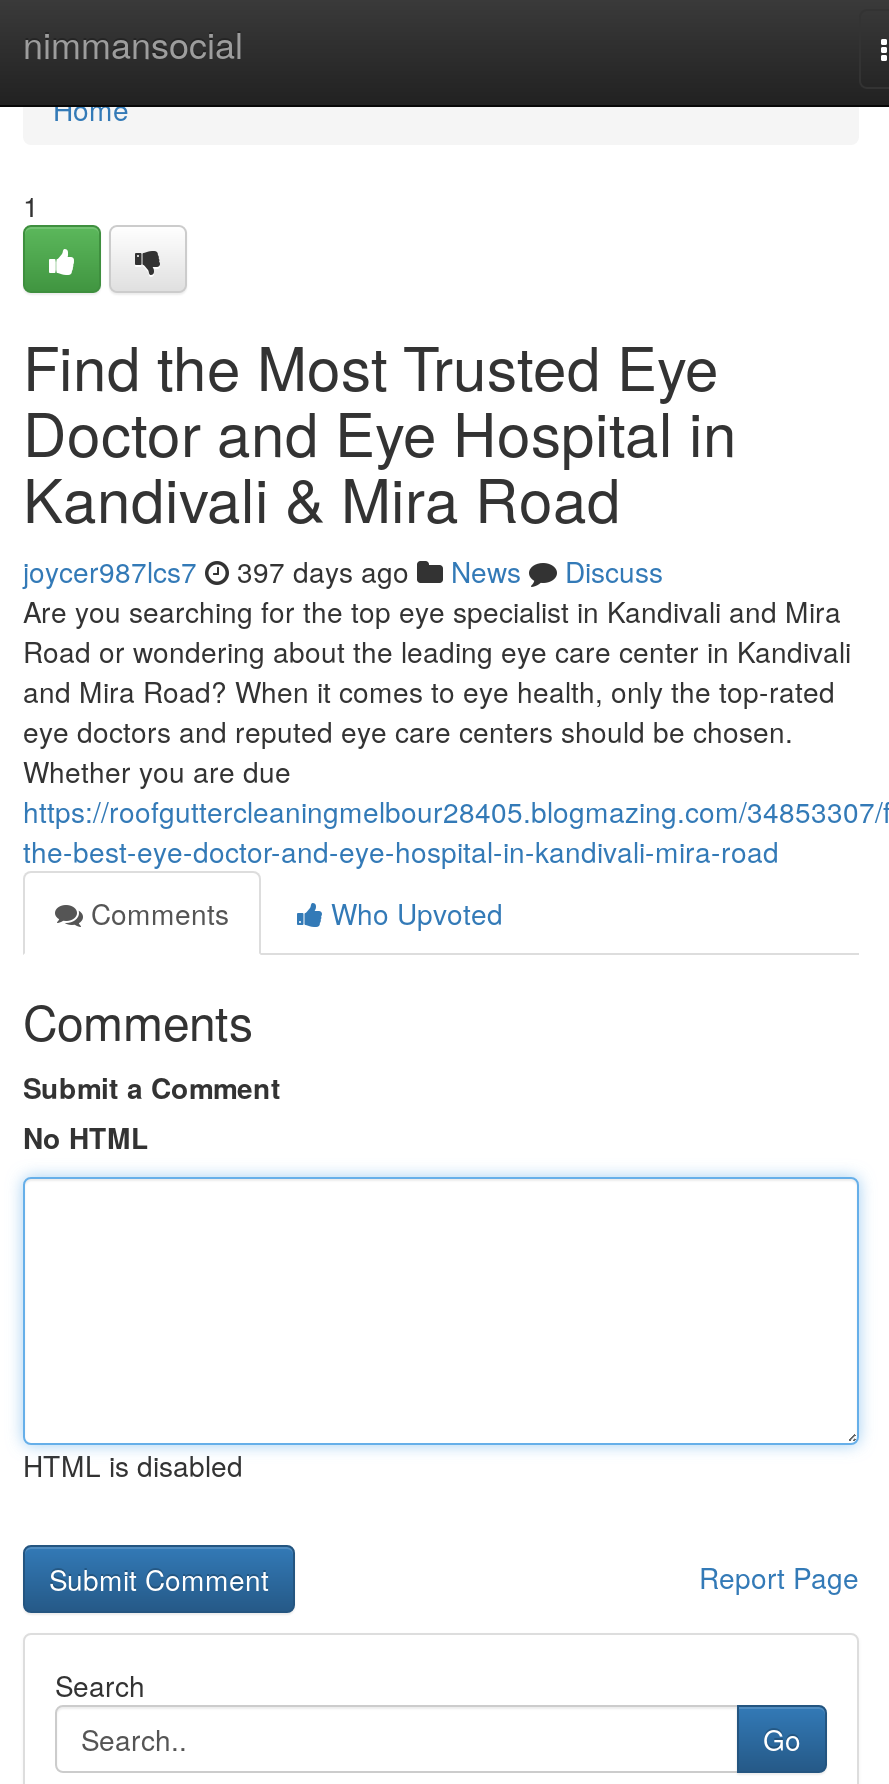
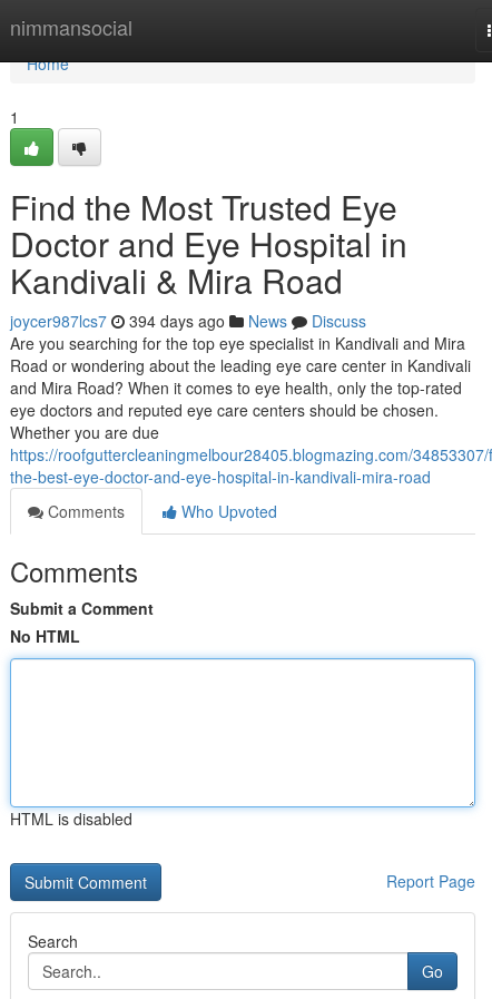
- joycer987lcs7 397 days ago News Discuss
+ joycer987lcs7 394 days ago News Discuss
